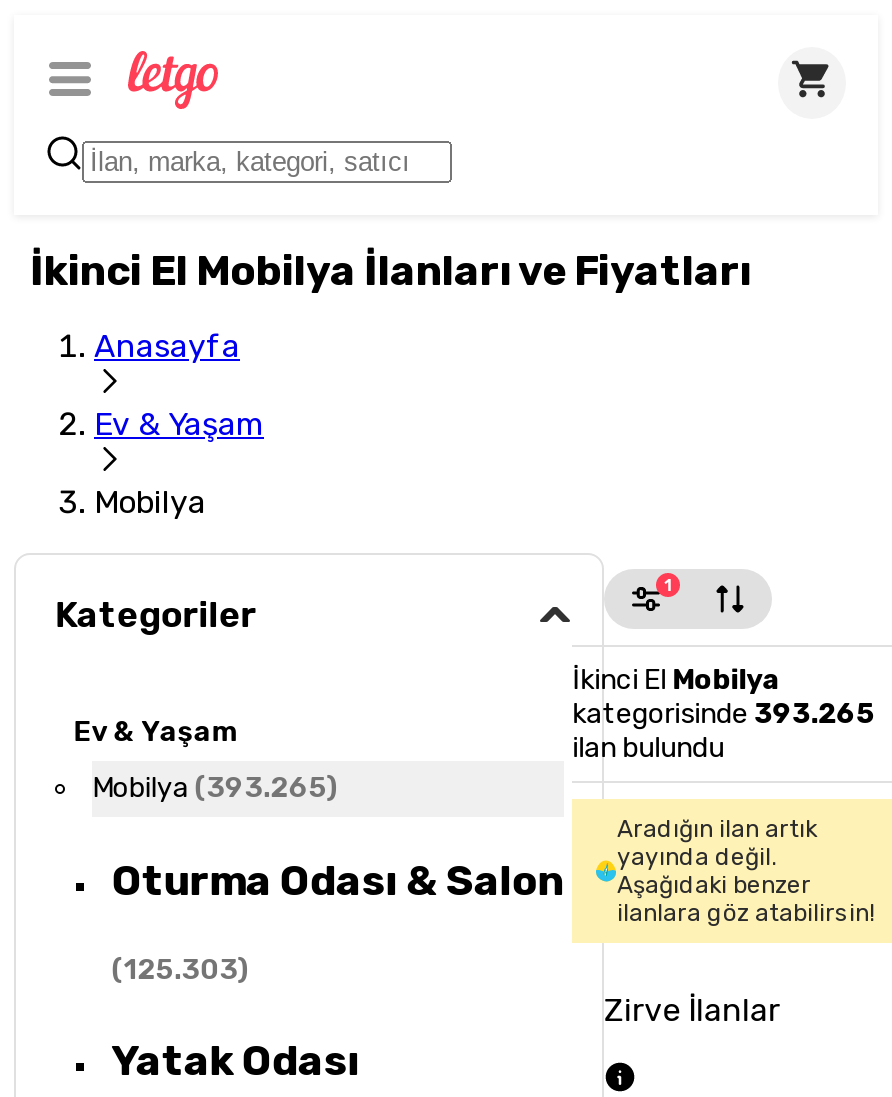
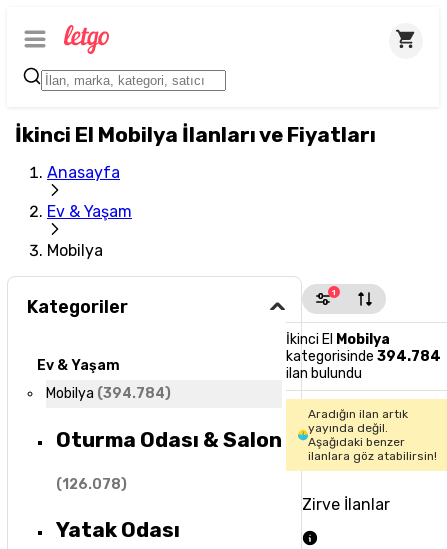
- kategorisinde 393.265
+ kategorisinde 394.784

- Mobilya (393.265)
+ Mobilya (394.784)

- (125.303)
+ (126.078)
